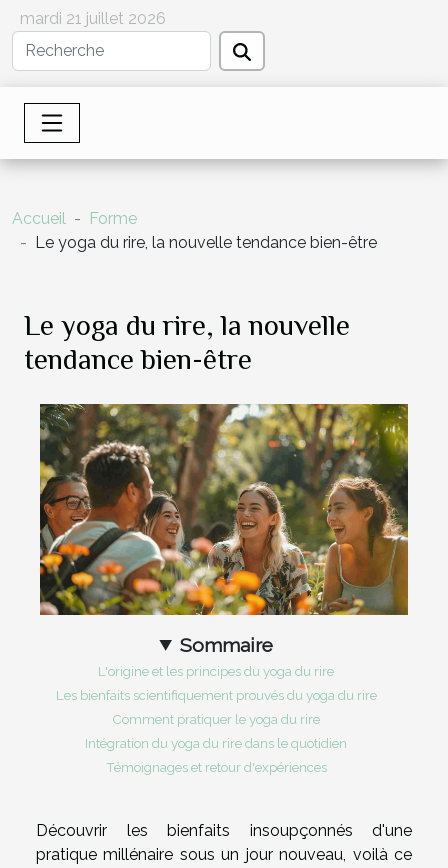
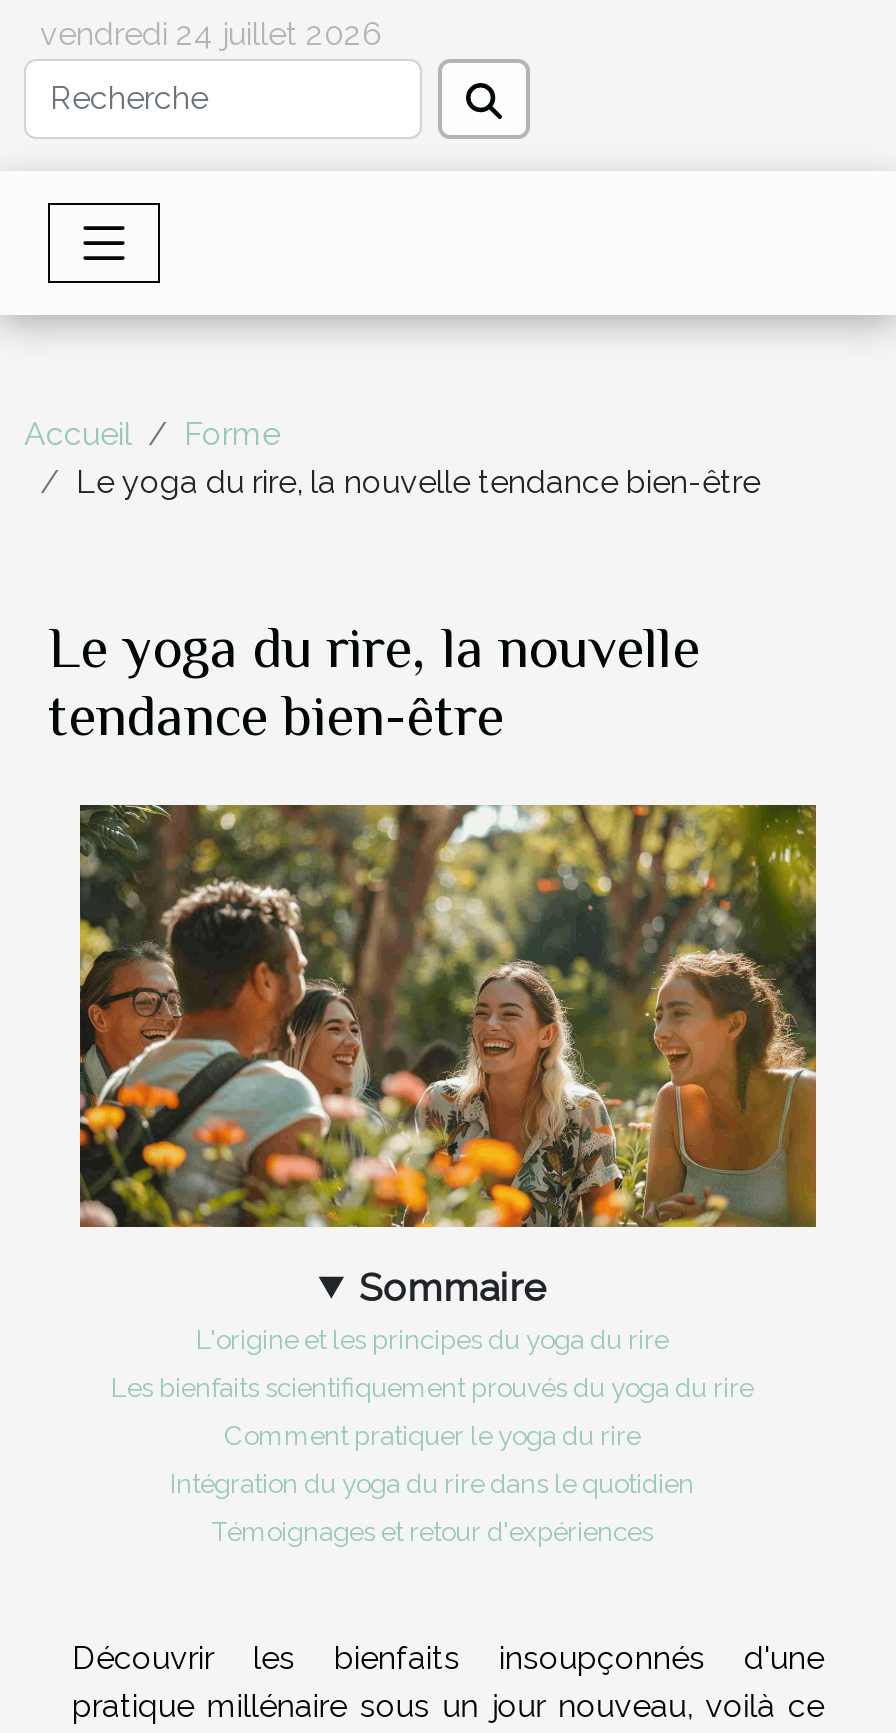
- mardi 21 juillet 2026
+ vendredi 24 juillet 2026
